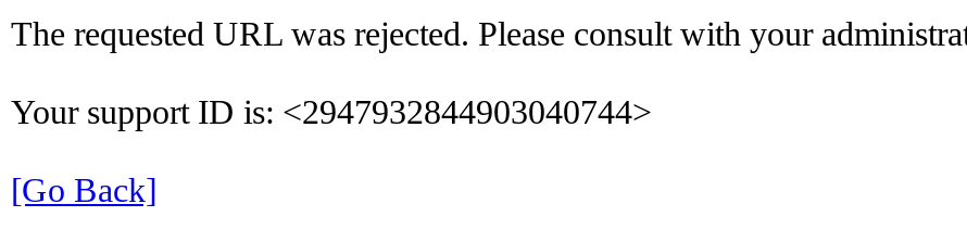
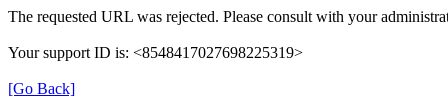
- Your support ID is: <2947932844903040744>
+ Your support ID is: <8548417027698225319>
